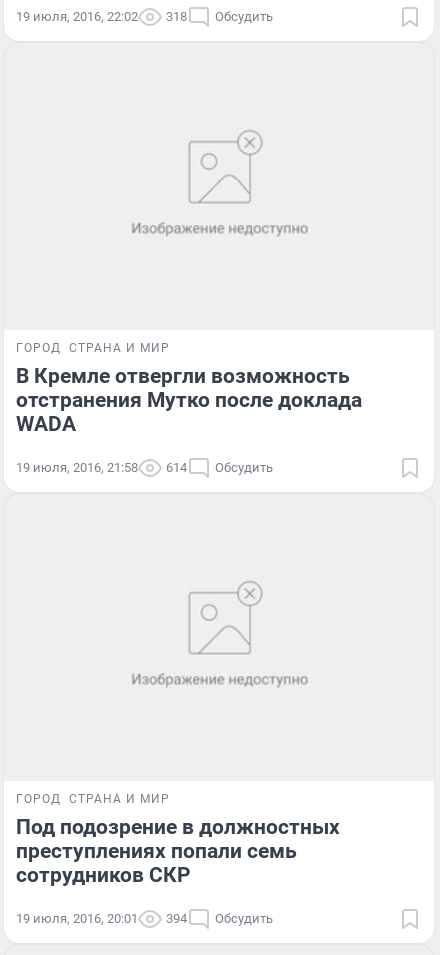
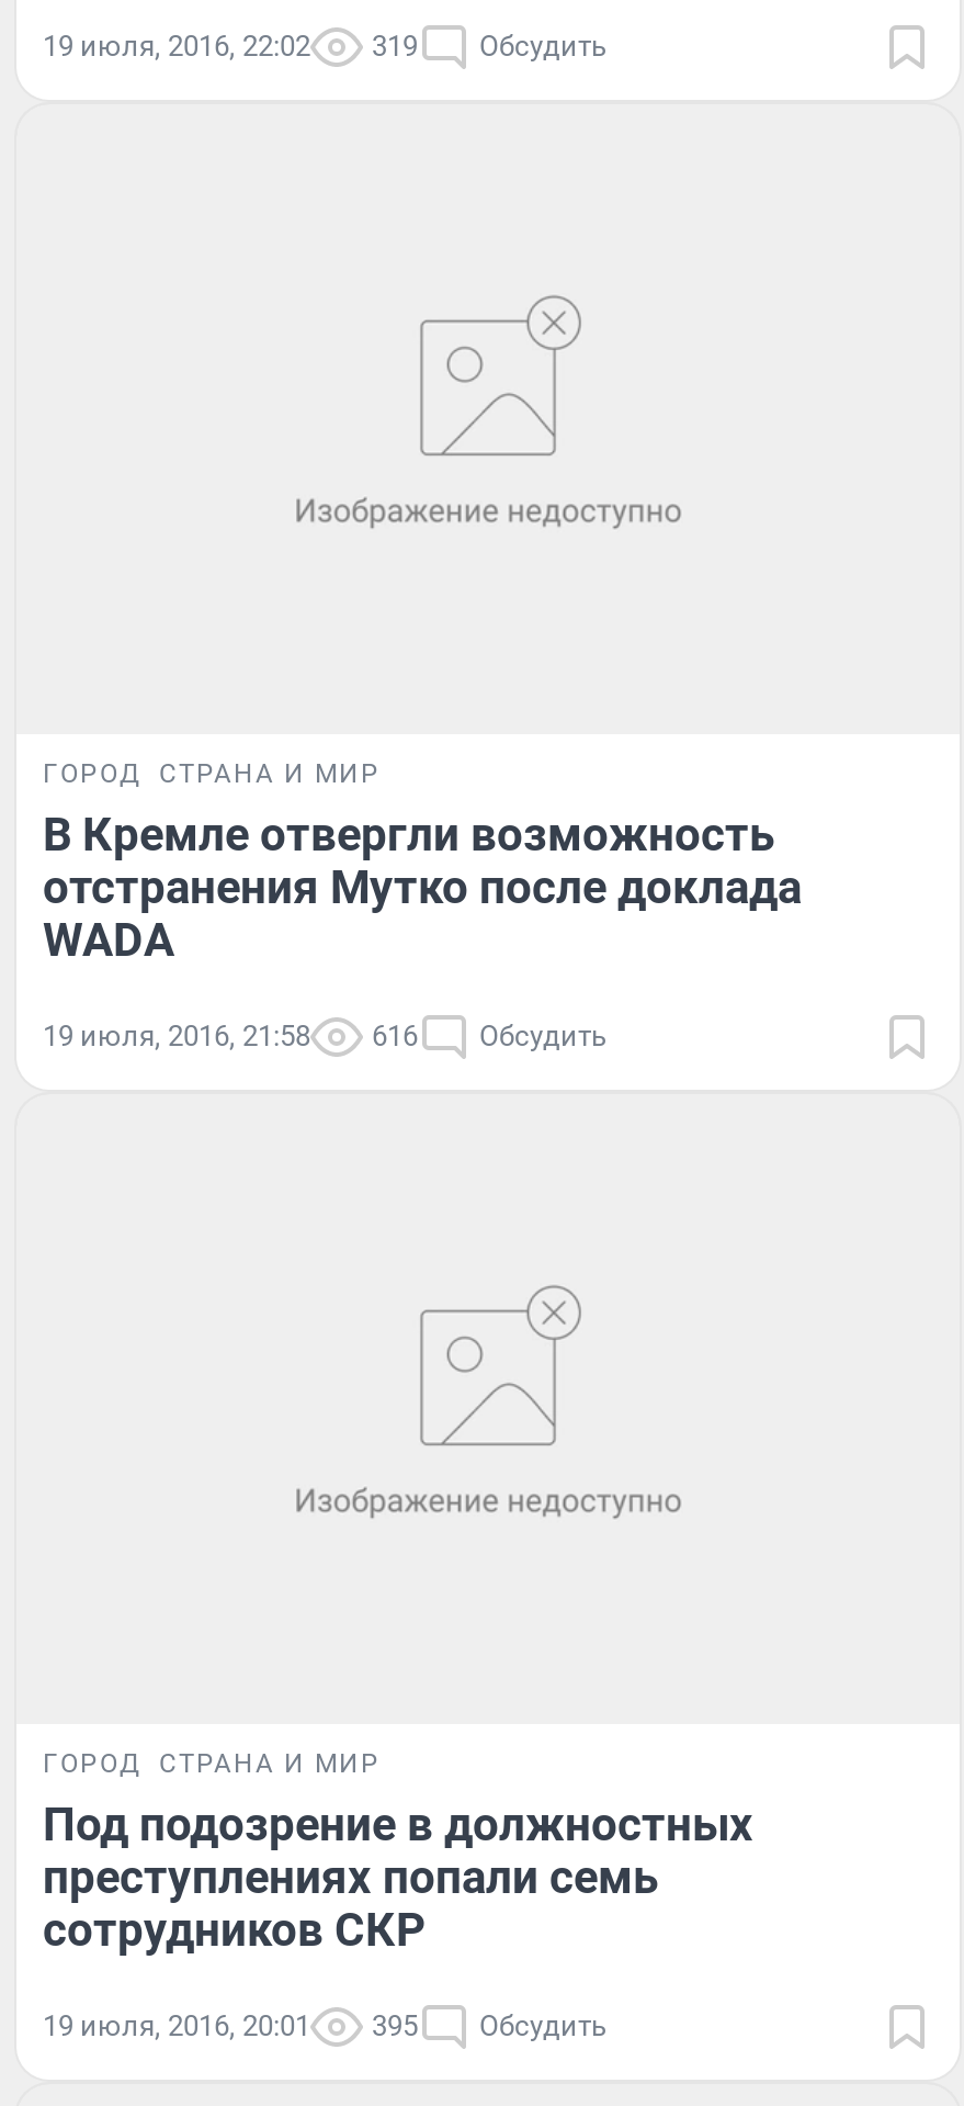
- 19 июля, 2016, 22:02 318 Обсудить
+ 19 июля, 2016, 22:02 319 Обсудить

- 19 июля, 2016, 21:58 614 Обсудить
+ 19 июля, 2016, 21:58 616 Обсудить

- 19 июля, 2016, 20:01 394 Обсудить
+ 19 июля, 2016, 20:01 395 Обсудить
